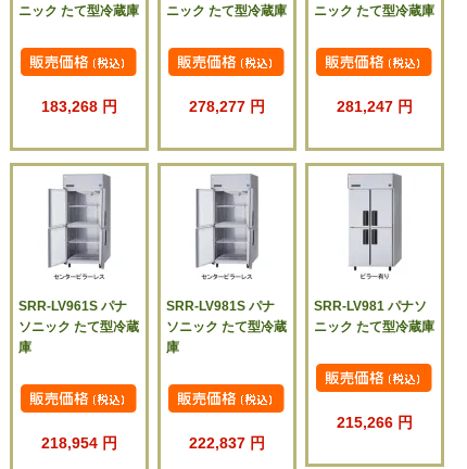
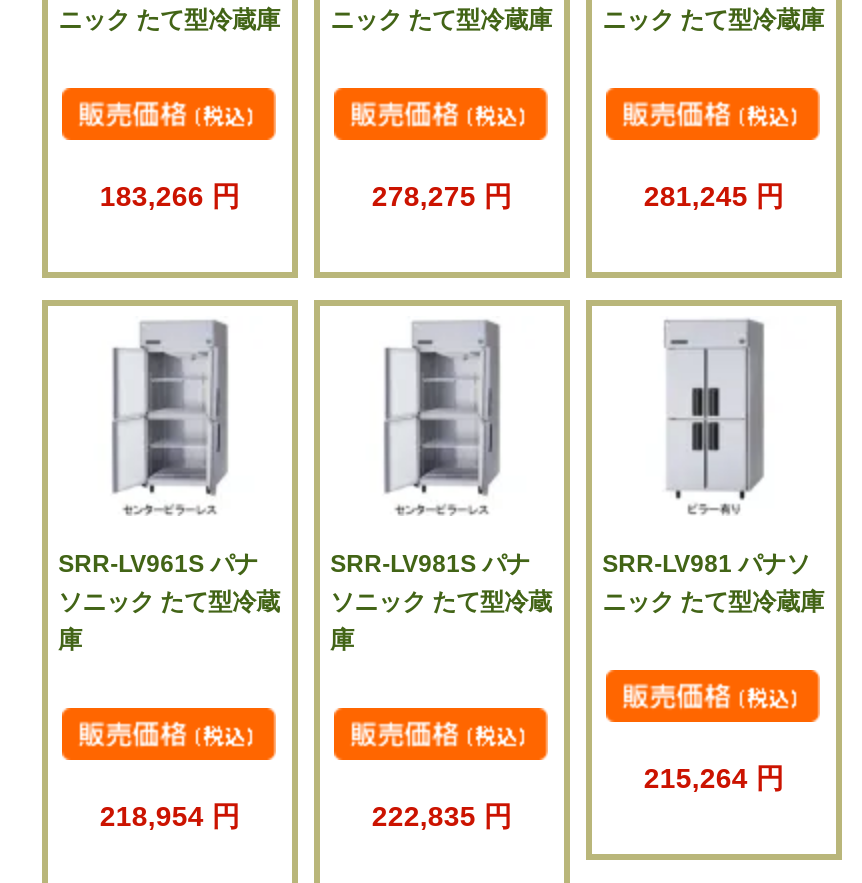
- 183,268 円
+ 183,266 円

- 278,277 円
+ 278,275 円

- 281,247 円
+ 281,245 円

- 215,266 円
+ 215,264 円

- 222,837 円
+ 222,835 円
